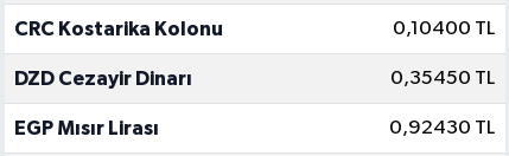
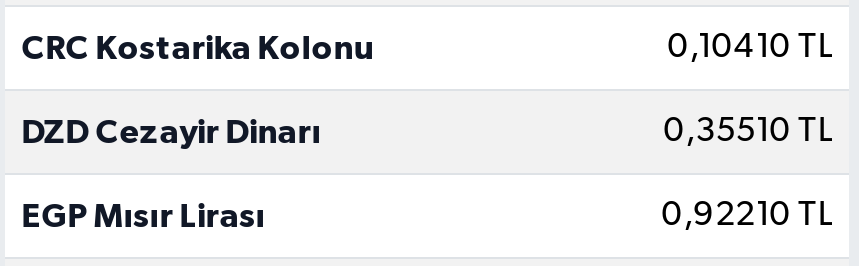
- 0,10400 TL
+ 0,10410 TL

- 0,35450 TL
+ 0,35510 TL

- 0,92430 TL
+ 0,92210 TL
